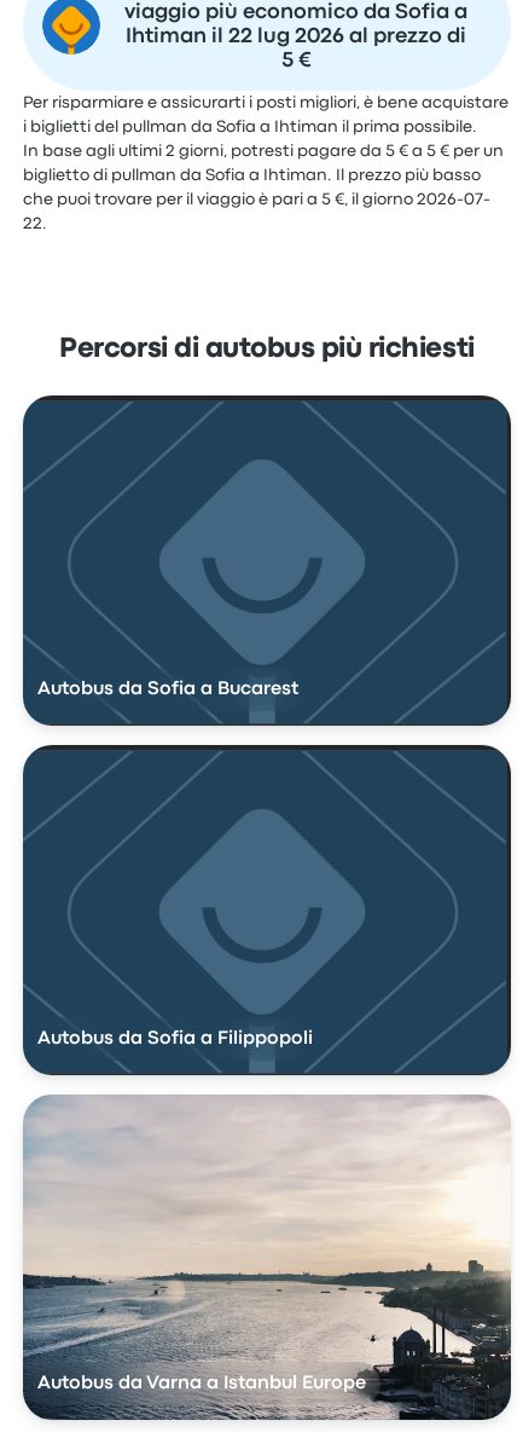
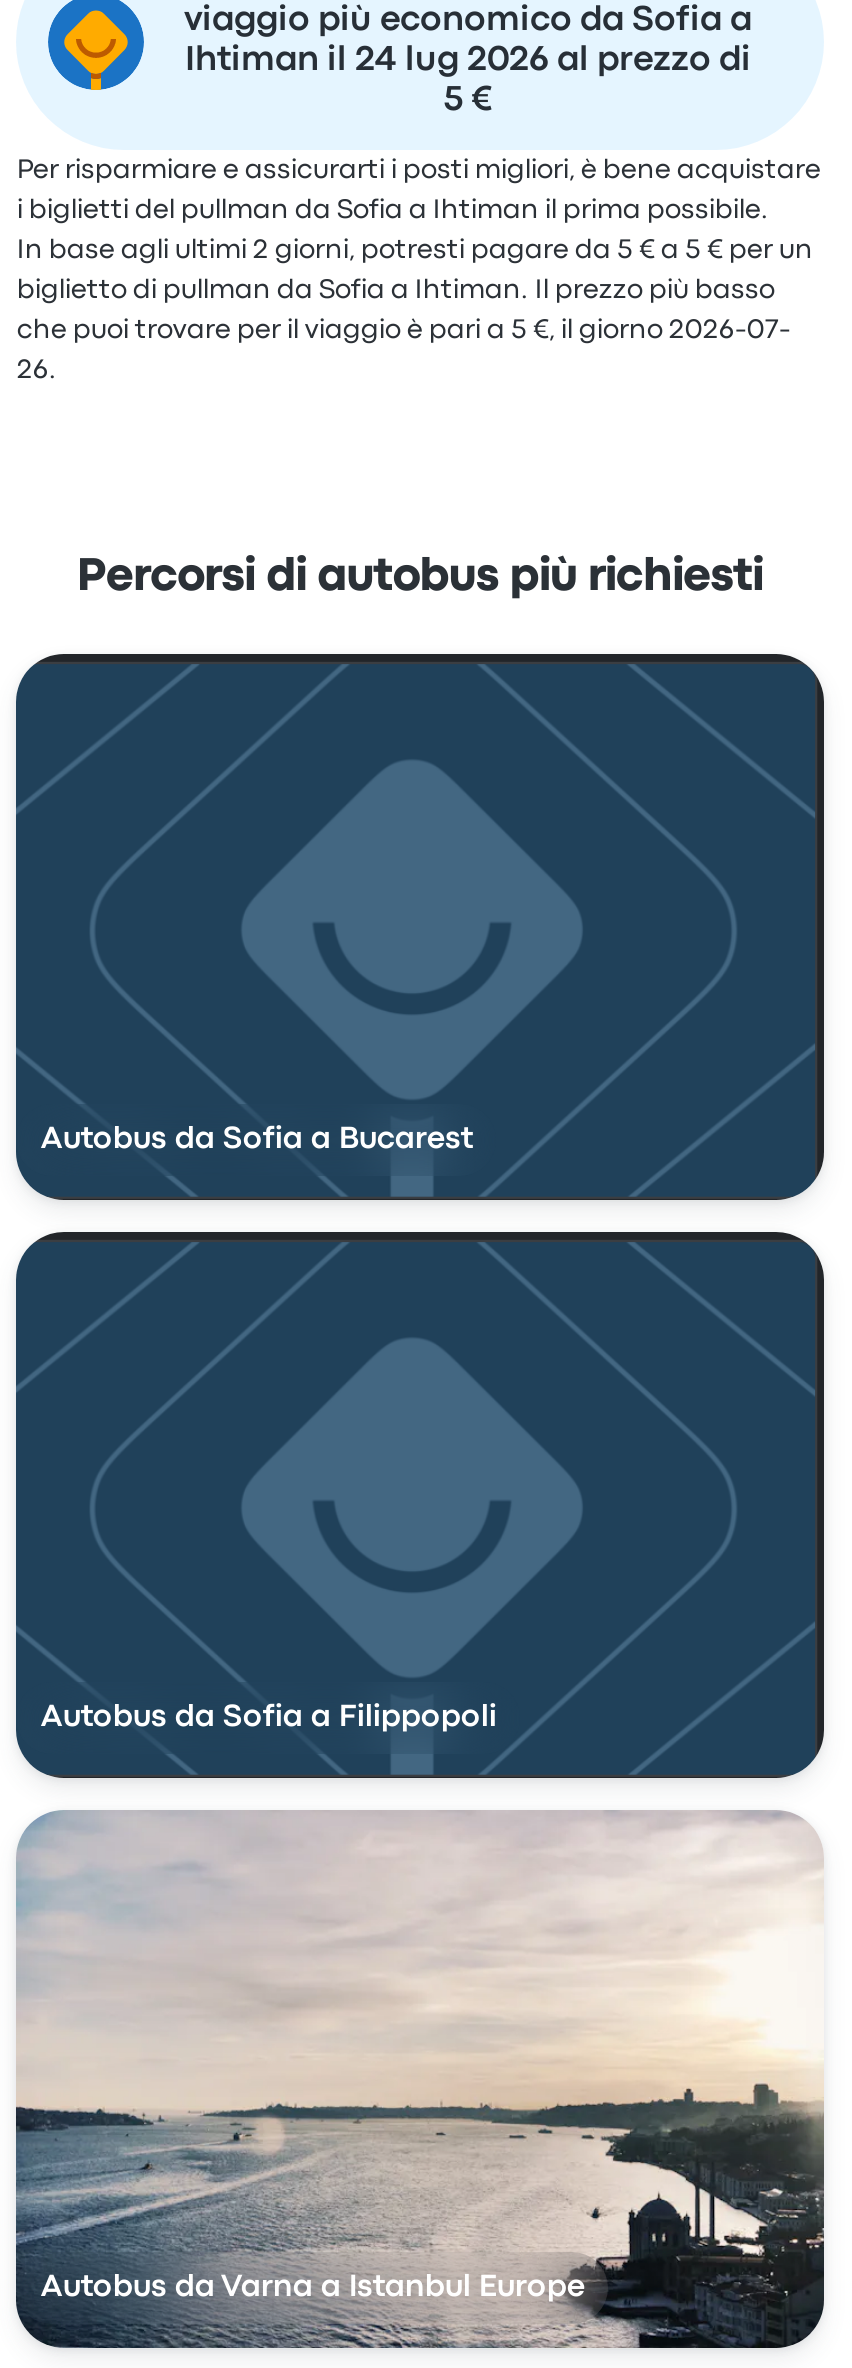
- Ihtiman il 22 lug 2026 al prezzo di
+ Ihtiman il 24 lug 2026 al prezzo di

- 22.
+ 26.
